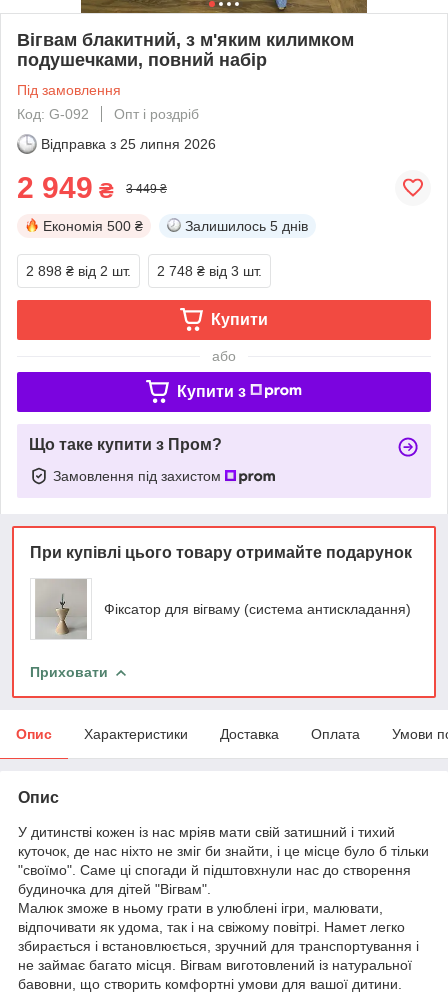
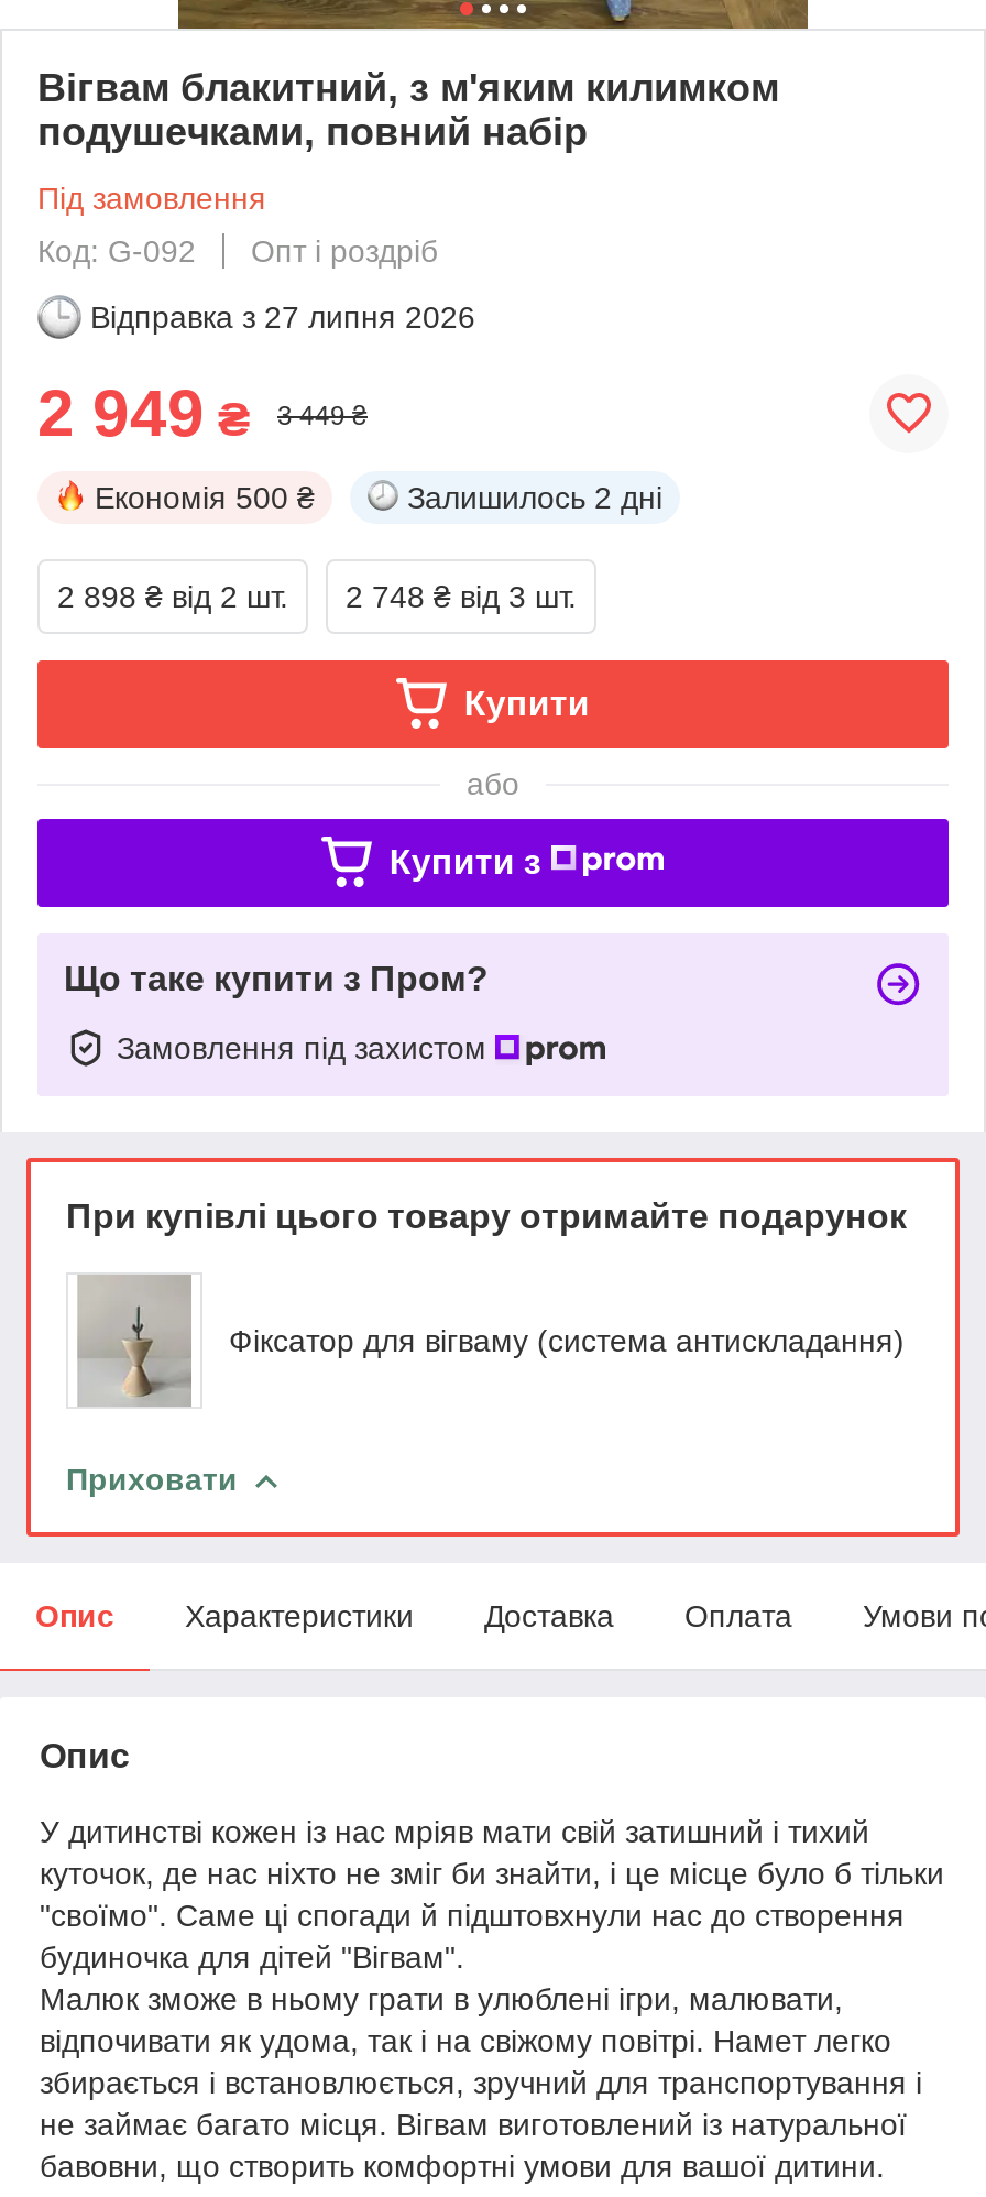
- Відправка з 25 липня 2026
+ Відправка з 27 липня 2026

- Залишилось 5 днів
+ Залишилось 2 дні
